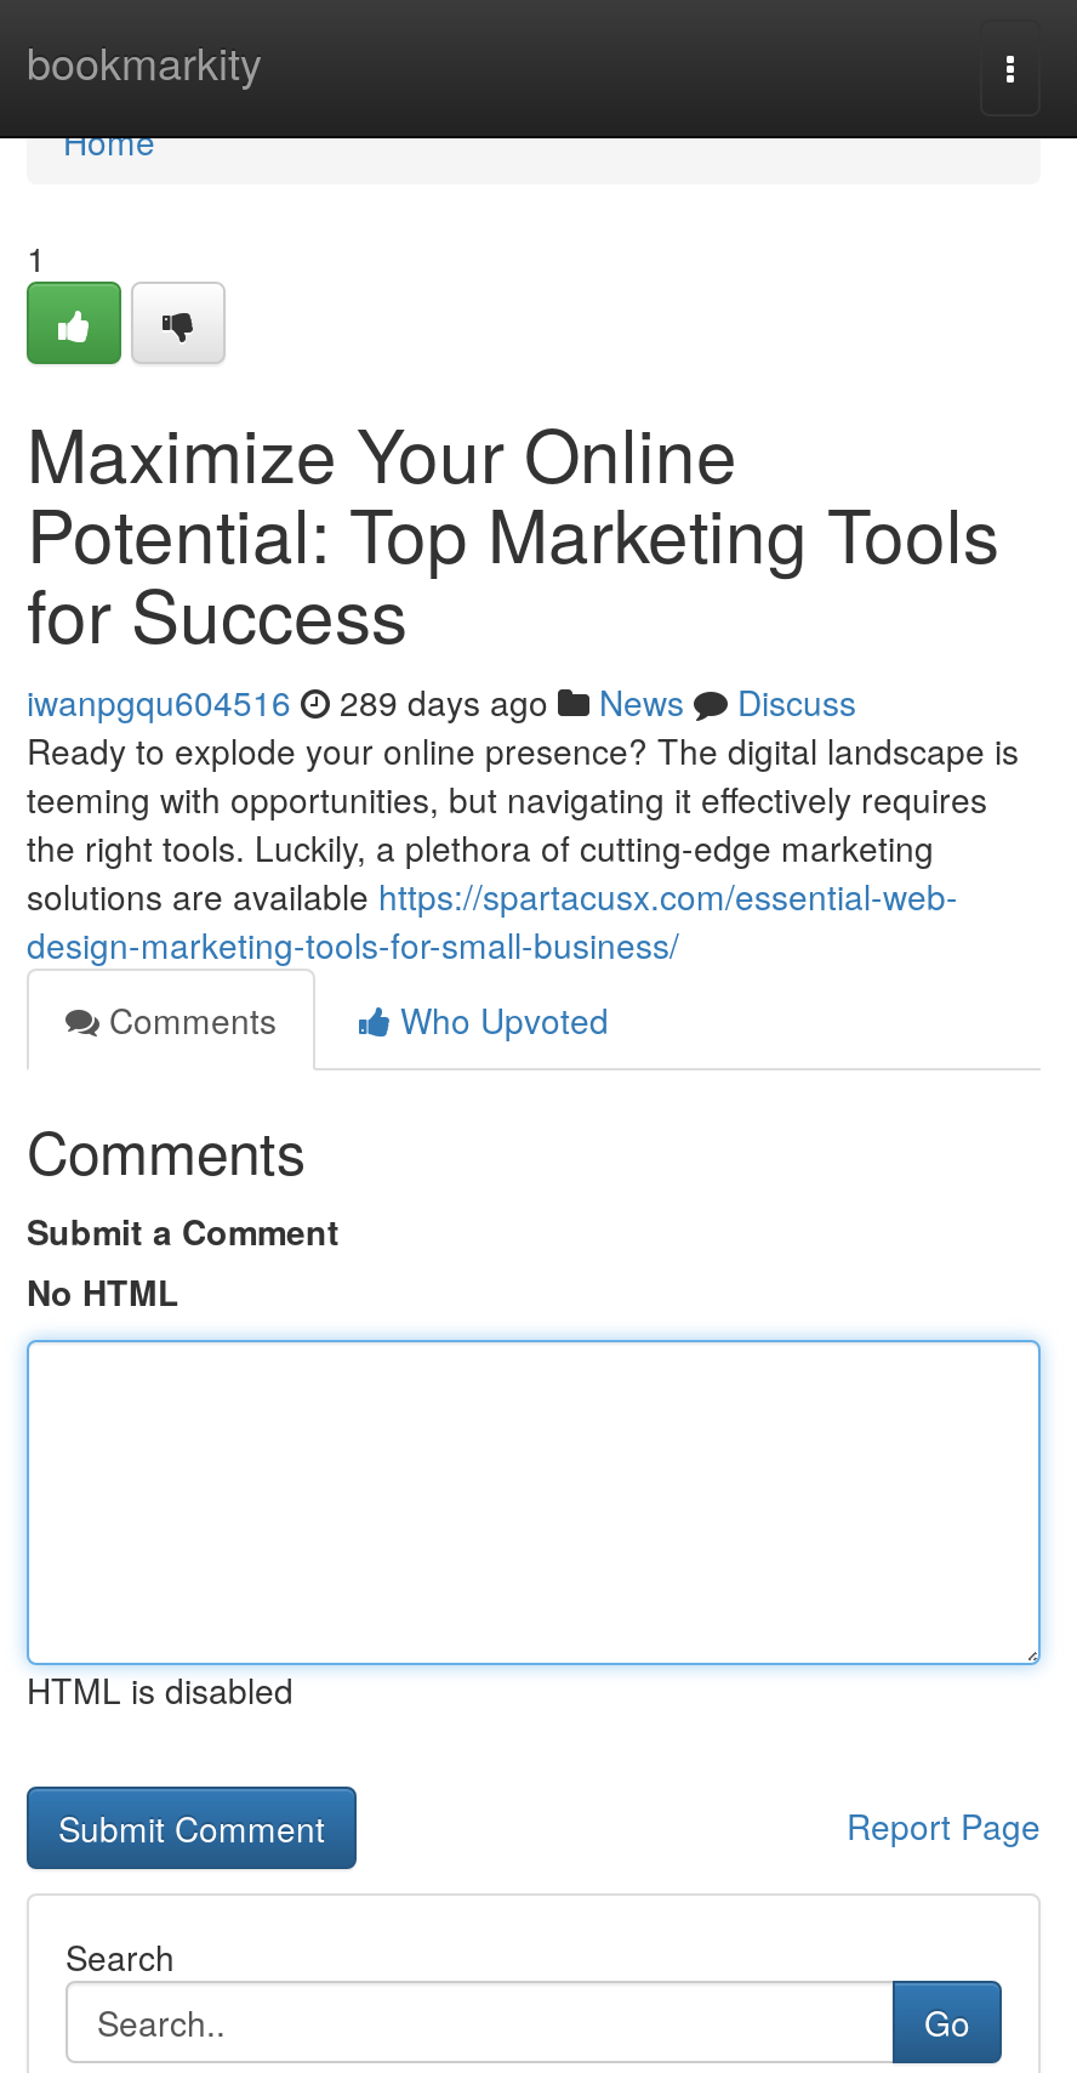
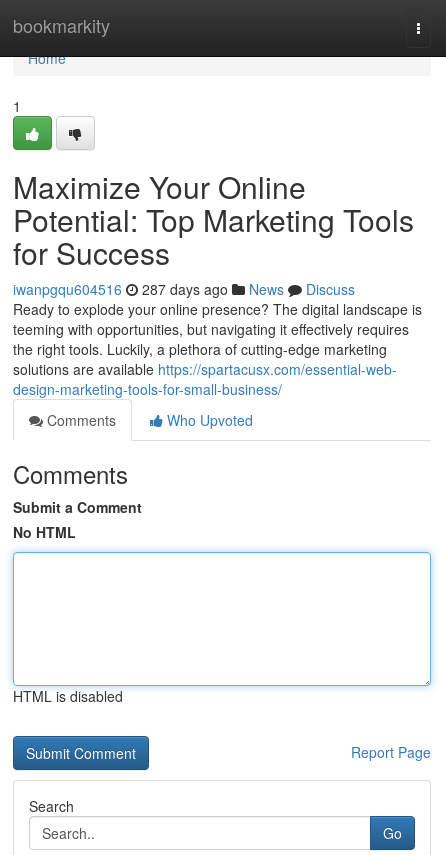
- iwanpgqu604516 289 days ago News Discuss
+ iwanpgqu604516 287 days ago News Discuss
